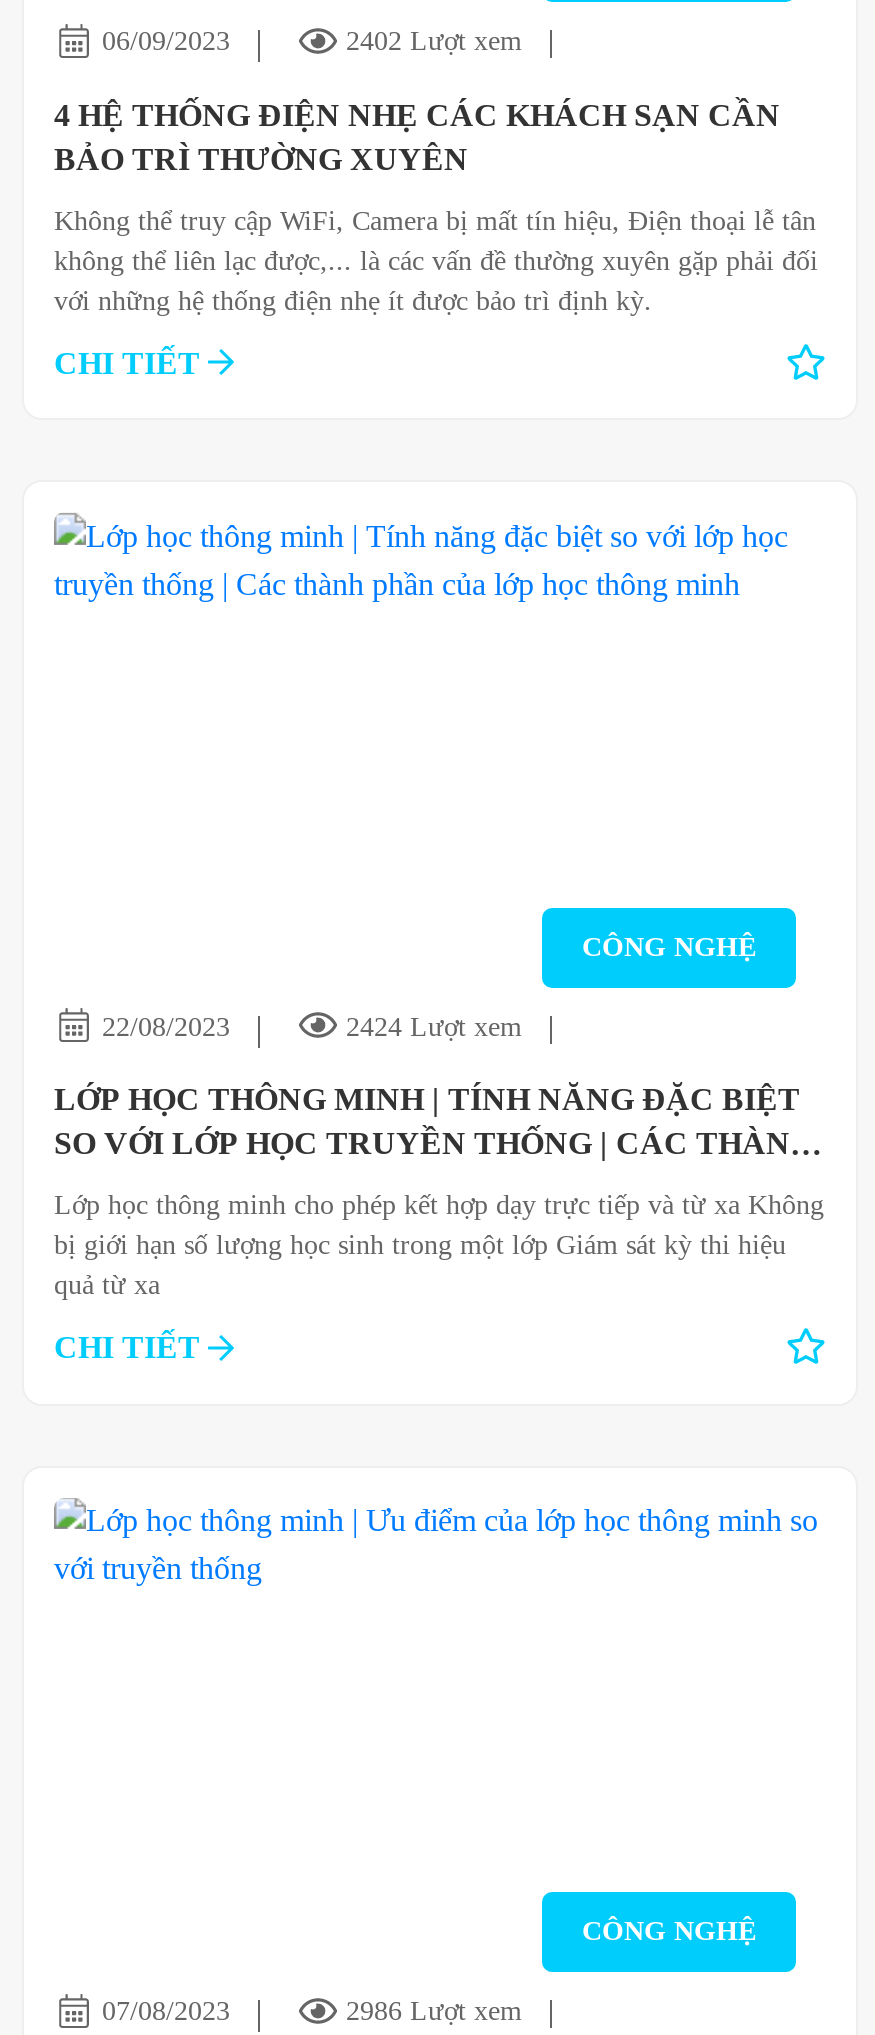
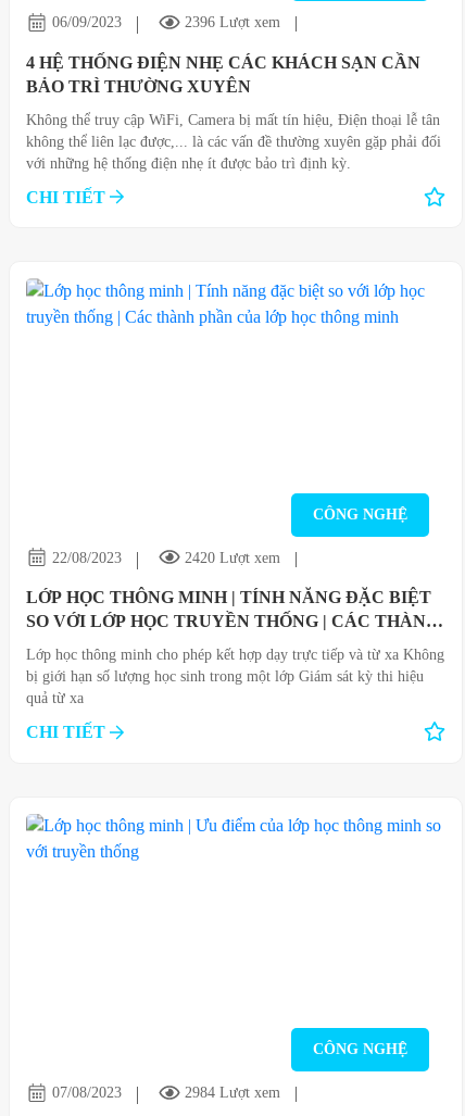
- 2402 Lượt xem
+ 2396 Lượt xem

- 2424 Lượt xem
+ 2420 Lượt xem

- 2986 Lượt xem
+ 2984 Lượt xem
